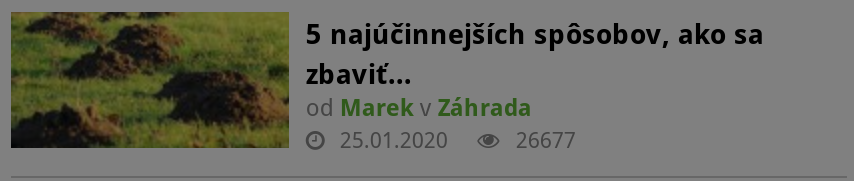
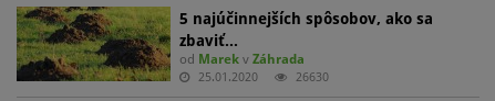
- 26677
+ 26630
